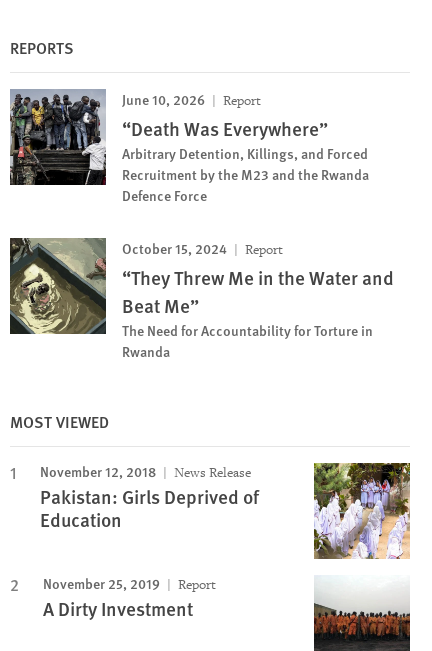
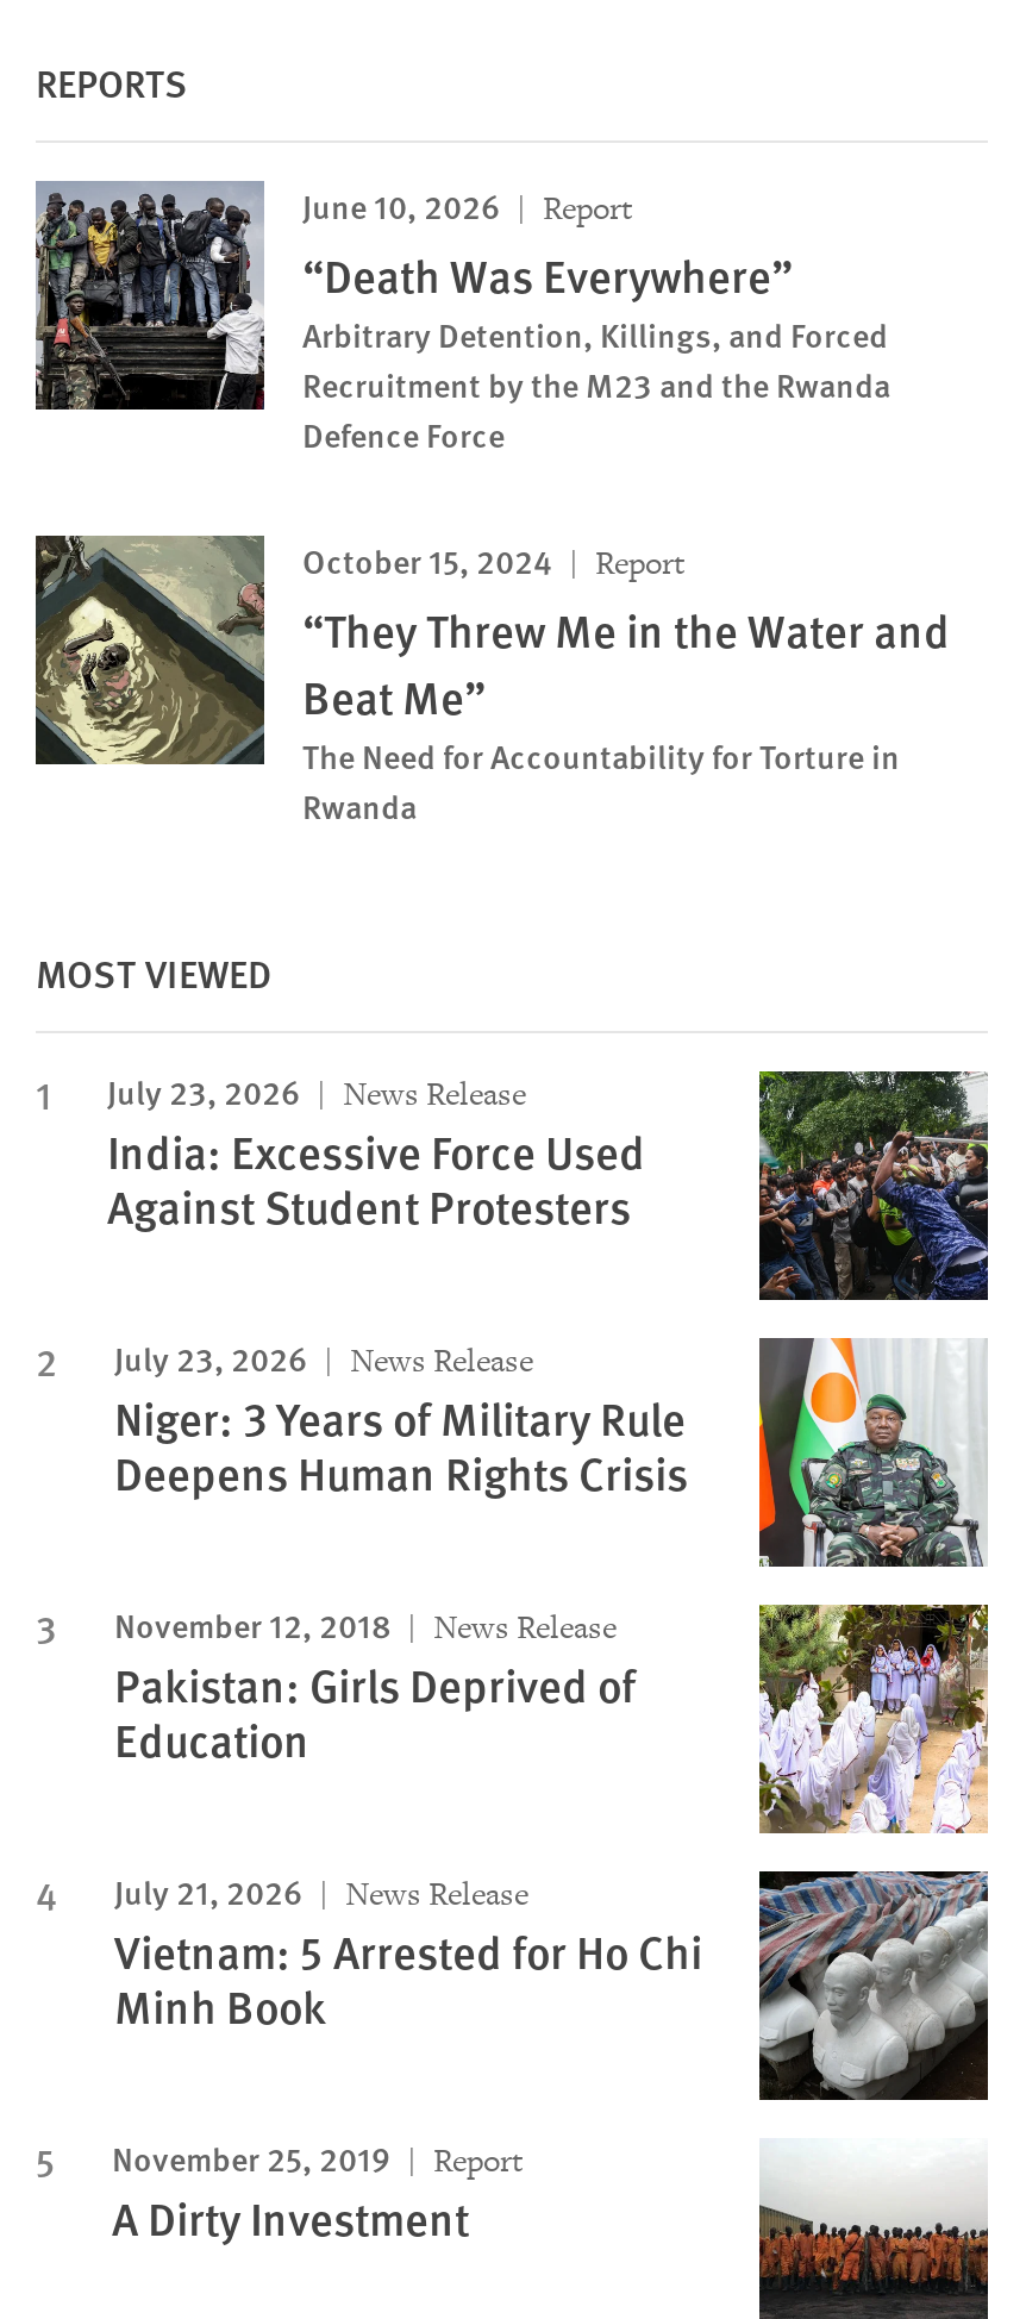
+ [image]
+ July 23, 2026
+ News Release
+ India: Excessive Force Used
+ Against Student Protesters
+ July 23, 2026
+ News Release
+ Niger: 3 Years of Military Rule
+ Deepens Human Rights Crisis

+ [image]

+ [image]
+ July 21, 2026
+ News Release
+ Vietnam: 5 Arrested for Ho Chi
+ Minh Book
